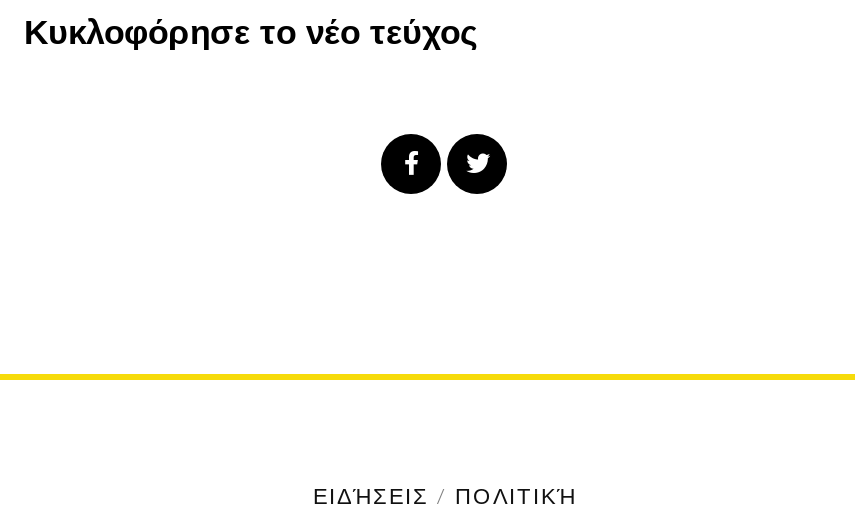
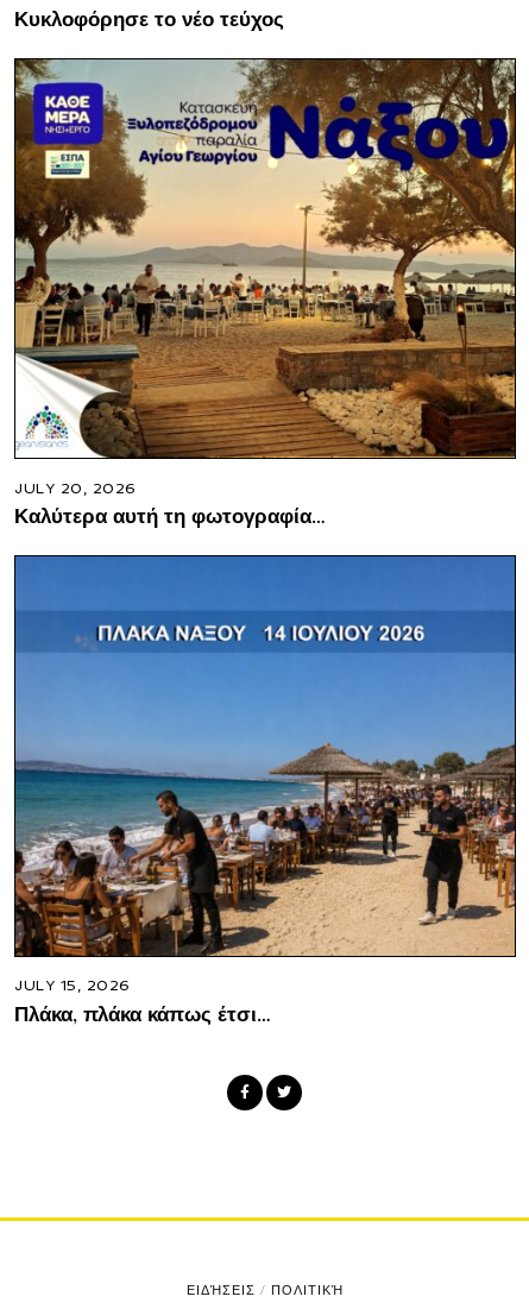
+ [image]
+ JULY 20, 2026
+ Καλύτερα αυτή τη φωτογραφία…

+ [image]
+ JULY 15, 2026
+ Πλάκα, πλάκα κάπως έτσι…
